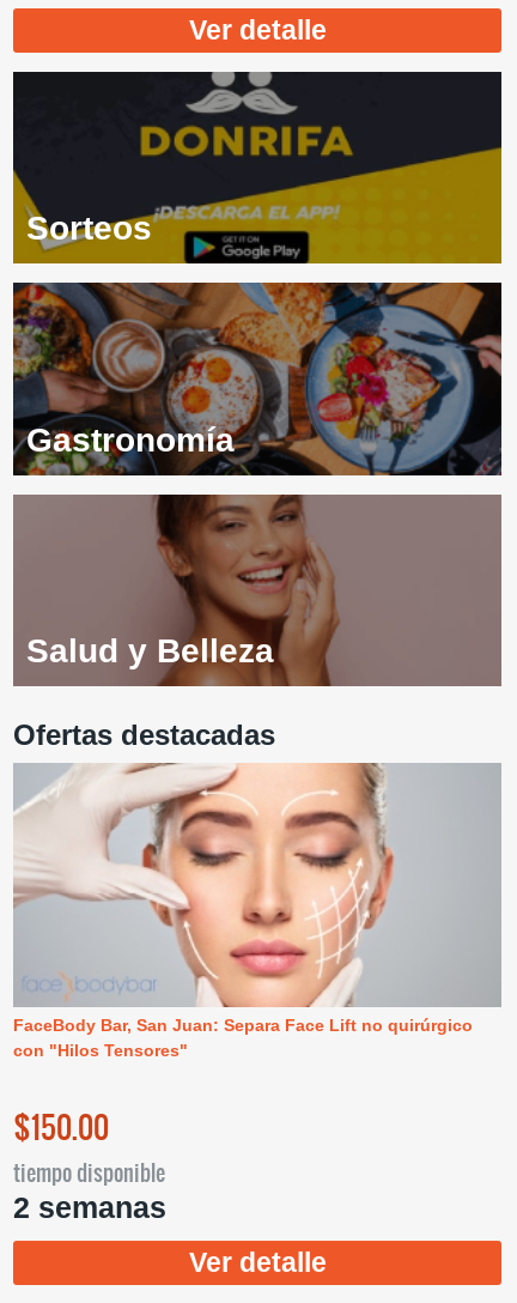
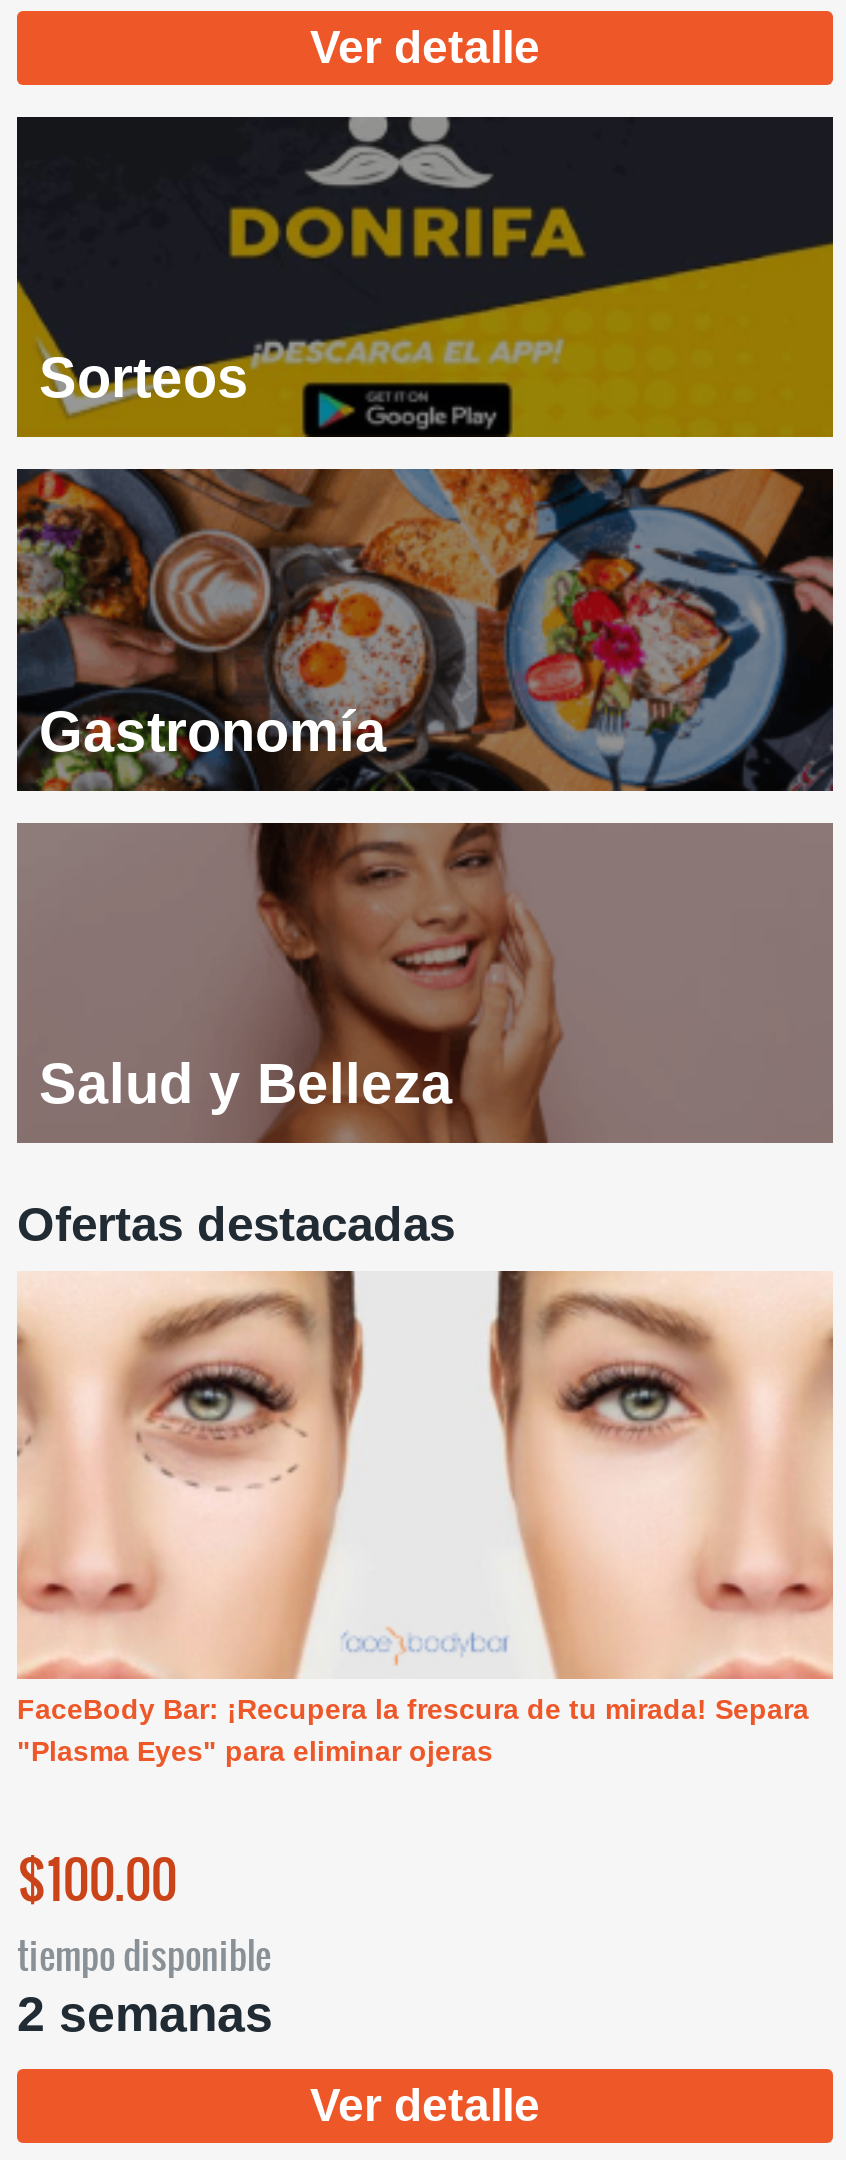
- [image]
- FaceBody Bar, San Juan: Separa Face Lift no quirúrgico
- con "Hilos Tensores"
+ [image]
+ FaceBody Bar: ¡Recupera la frescura de tu mirada! Separa
+ "Plasma Eyes" para eliminar ojeras

- $150.00
+ $100.00
